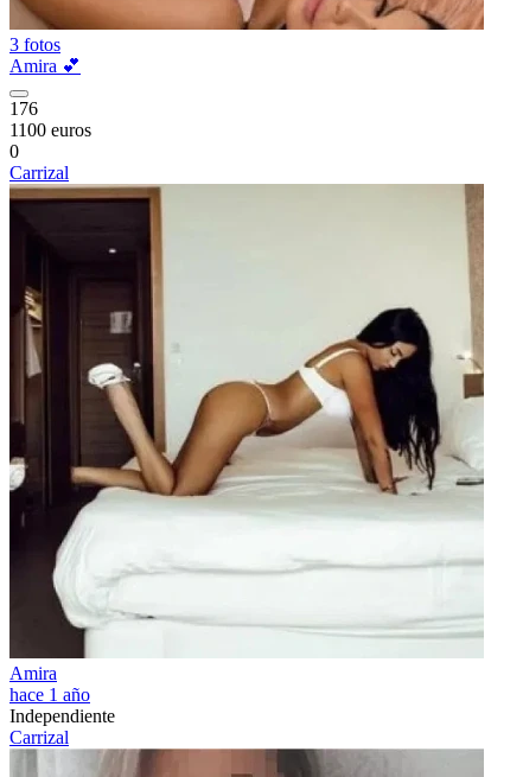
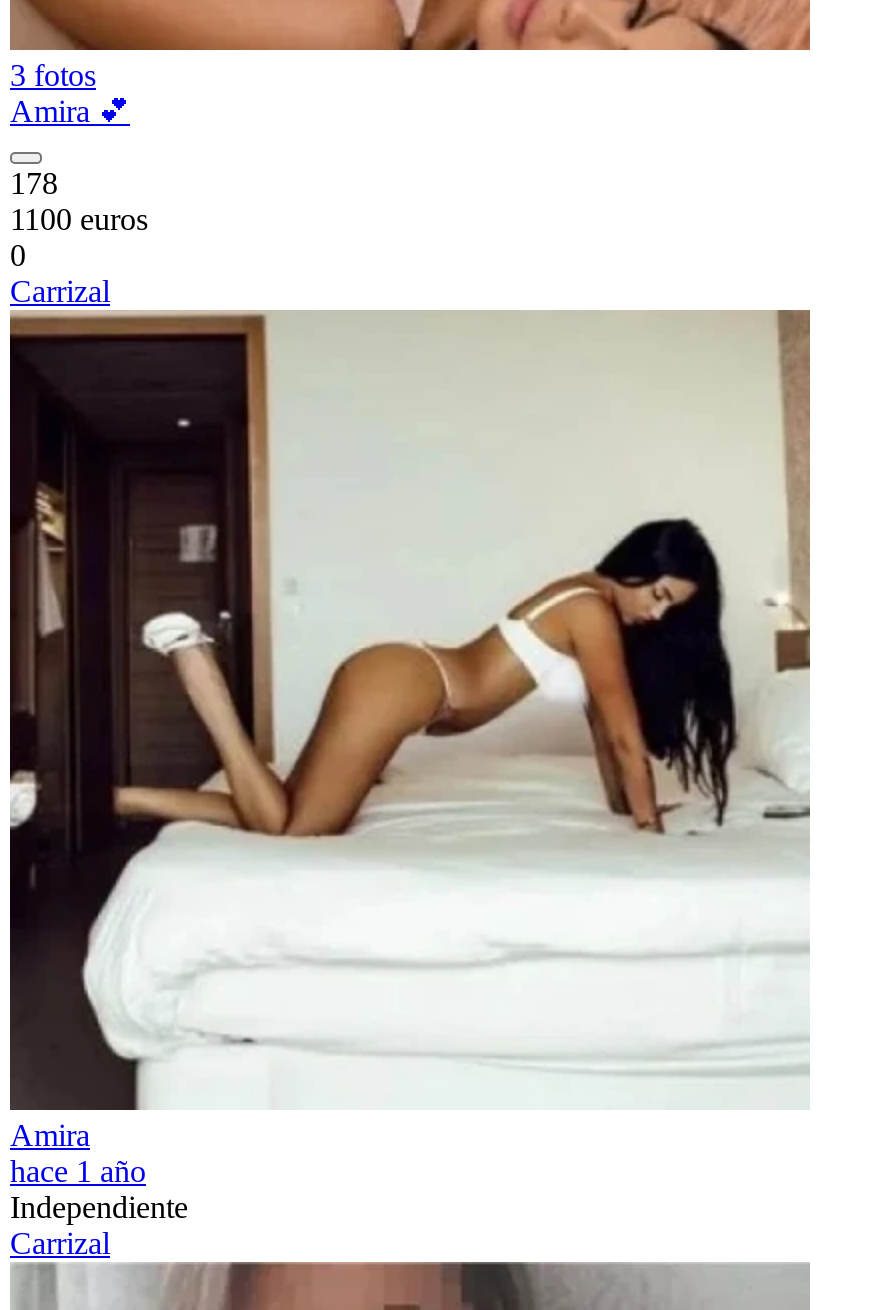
- 176
+ 178
